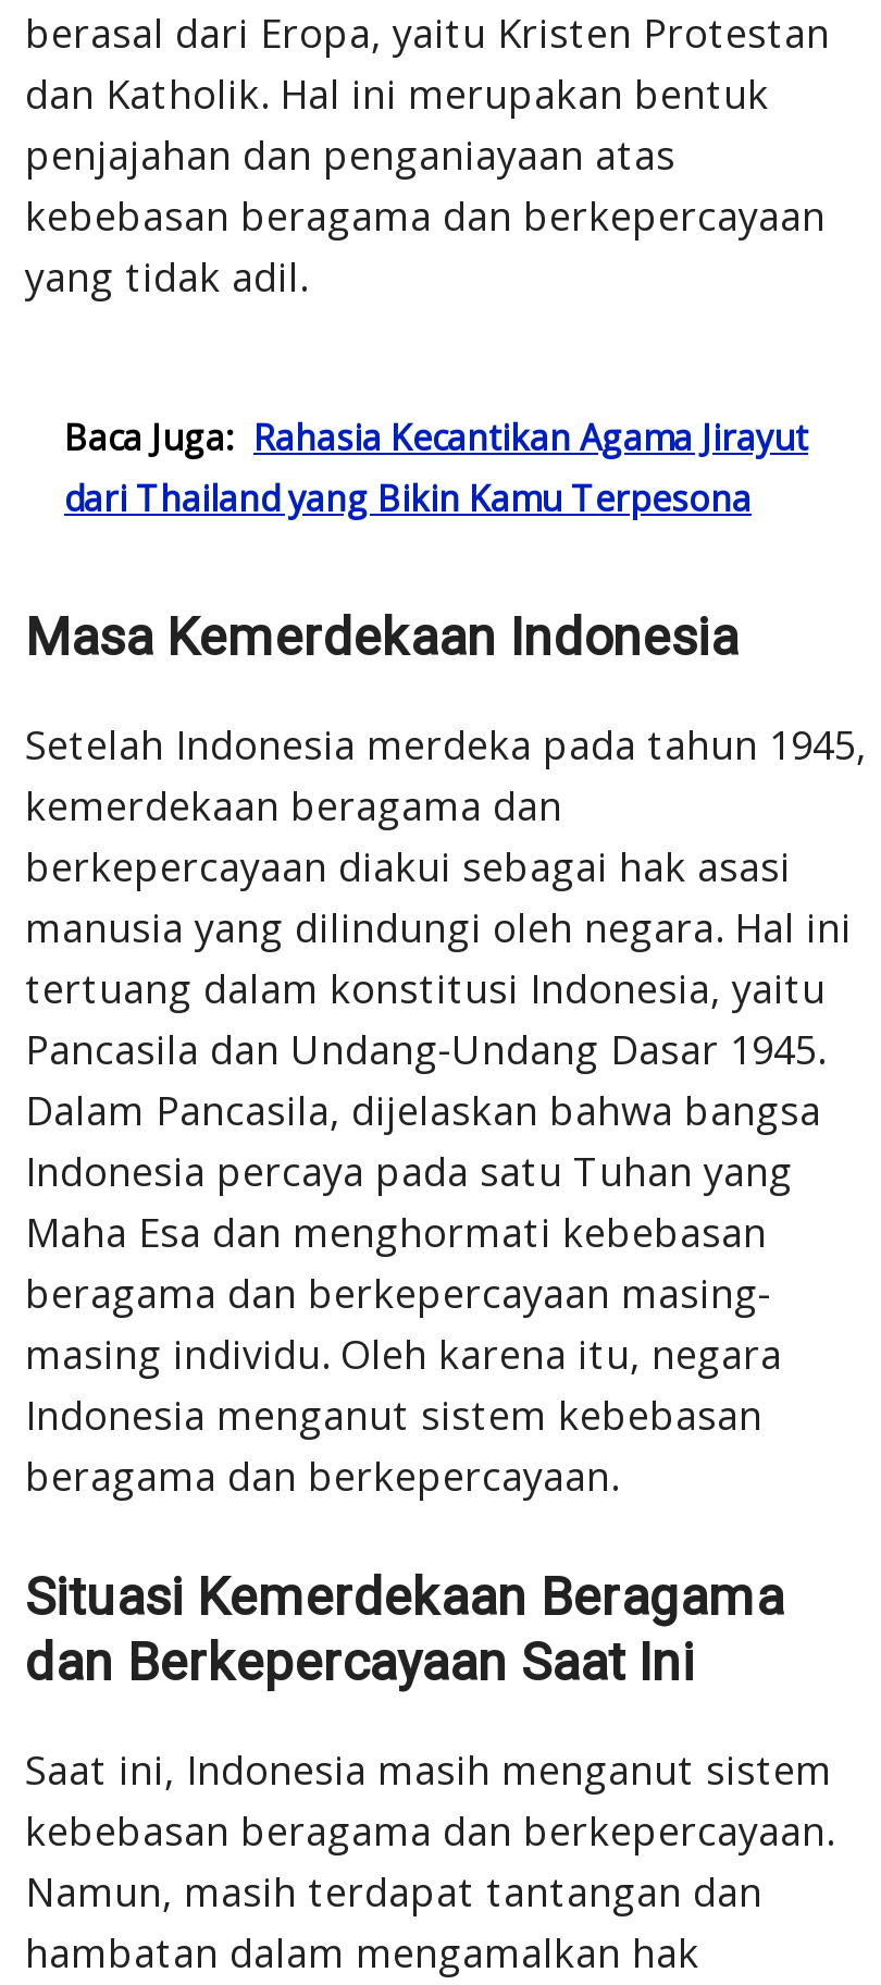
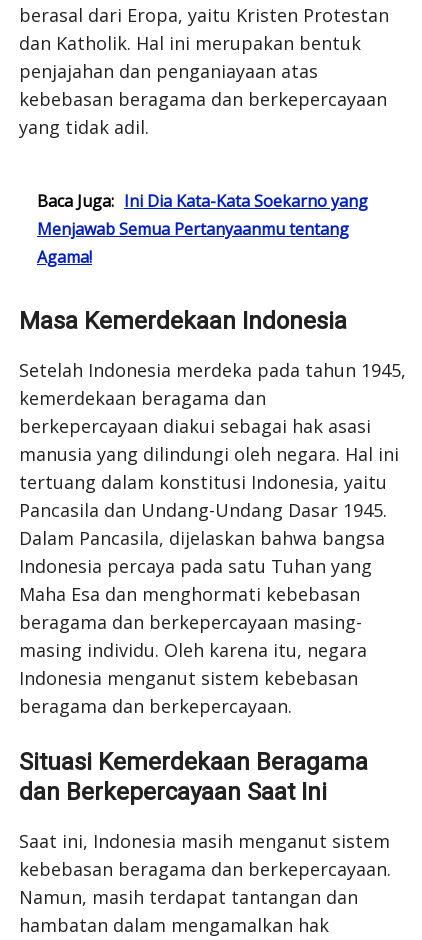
- Baca Juga: Rahasia Kecantikan Agama Jirayut
- dari Thailand yang Bikin Kamu Terpesona
+ Baca Juga: Ini Dia Kata-Kata Soekarno yang
+ Menjawab Semua Pertanyaanmu tentang
+ Agama!
